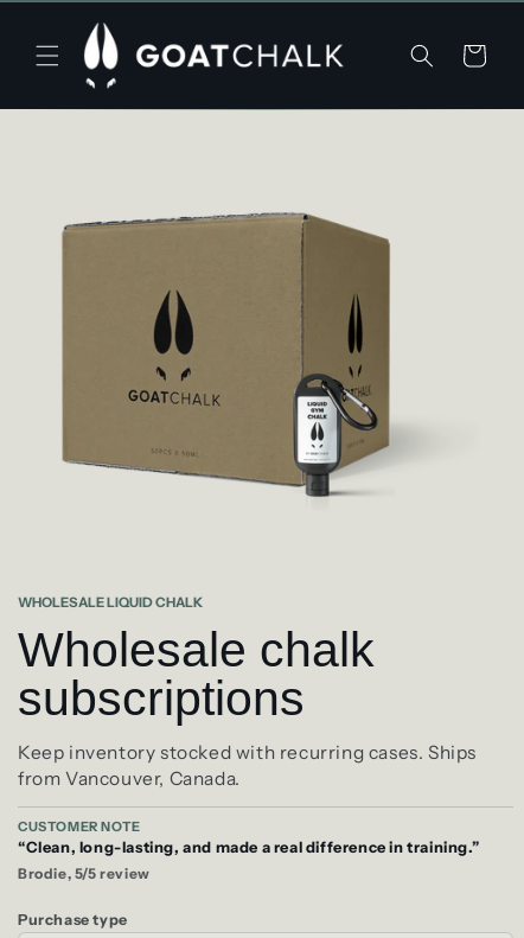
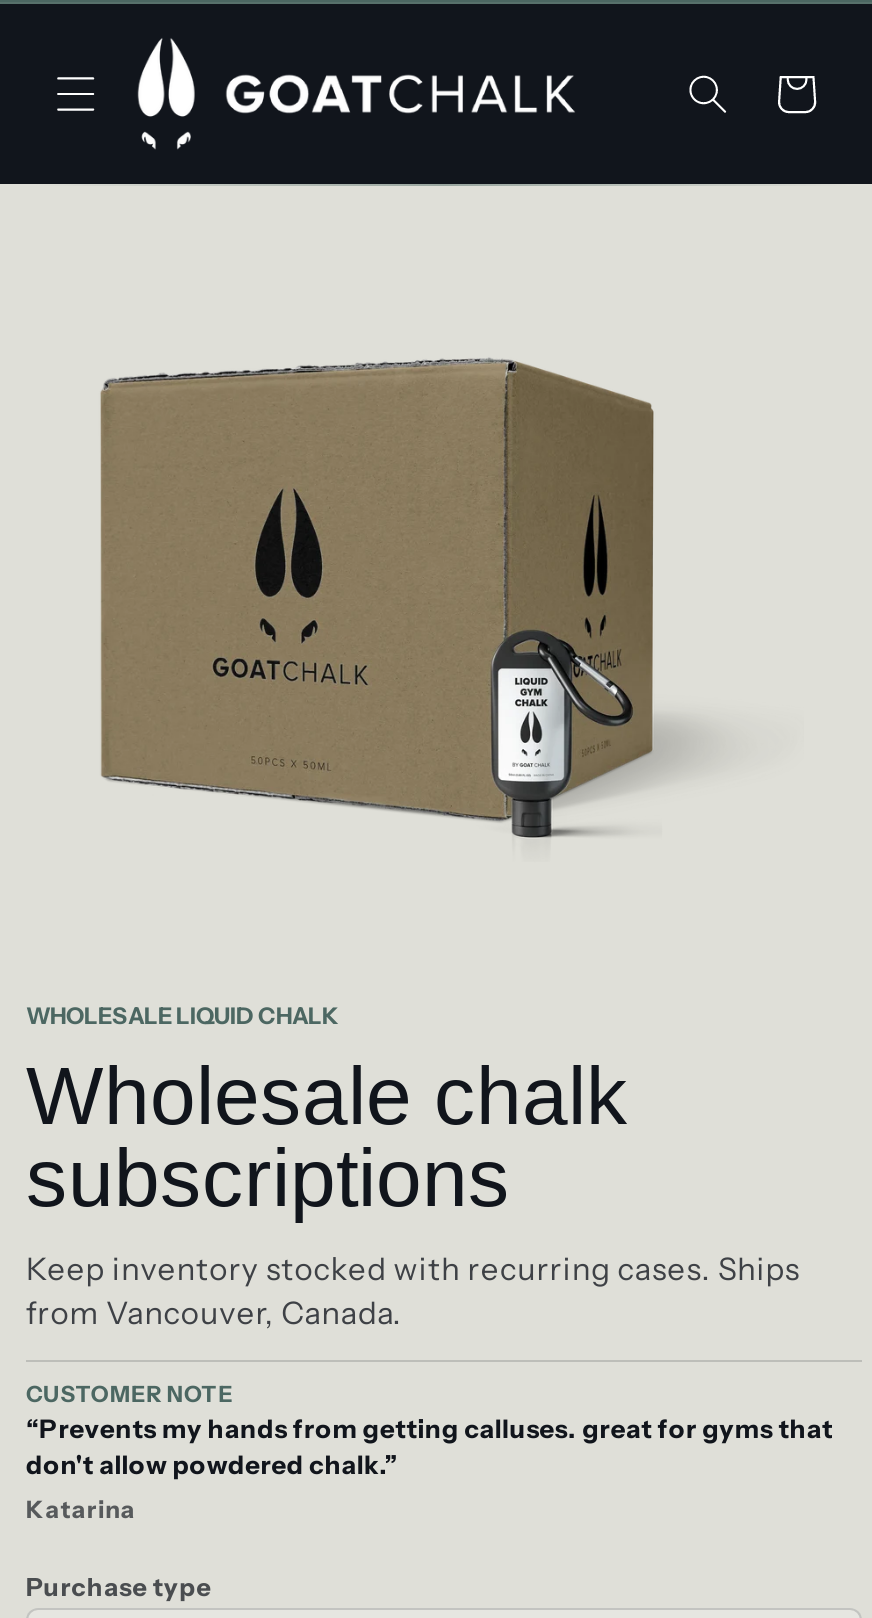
- Clean, long-lasting, and made a real difference in training.
- Brodie, 5/5 review
+ Prevents my hands from getting calluses. great for gyms that
+ don't allow powdered chalk.
+ Katarina
